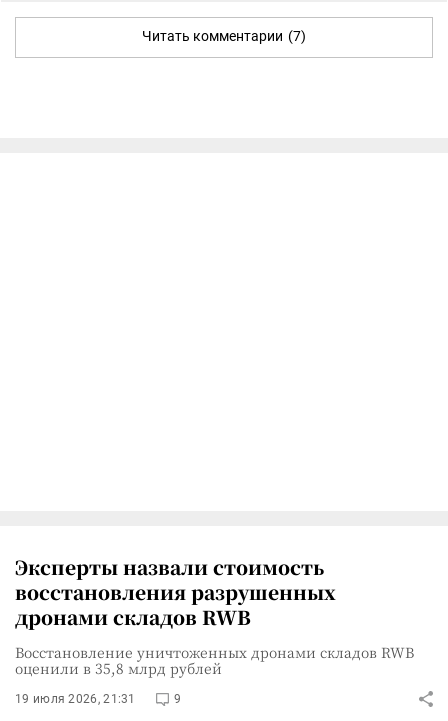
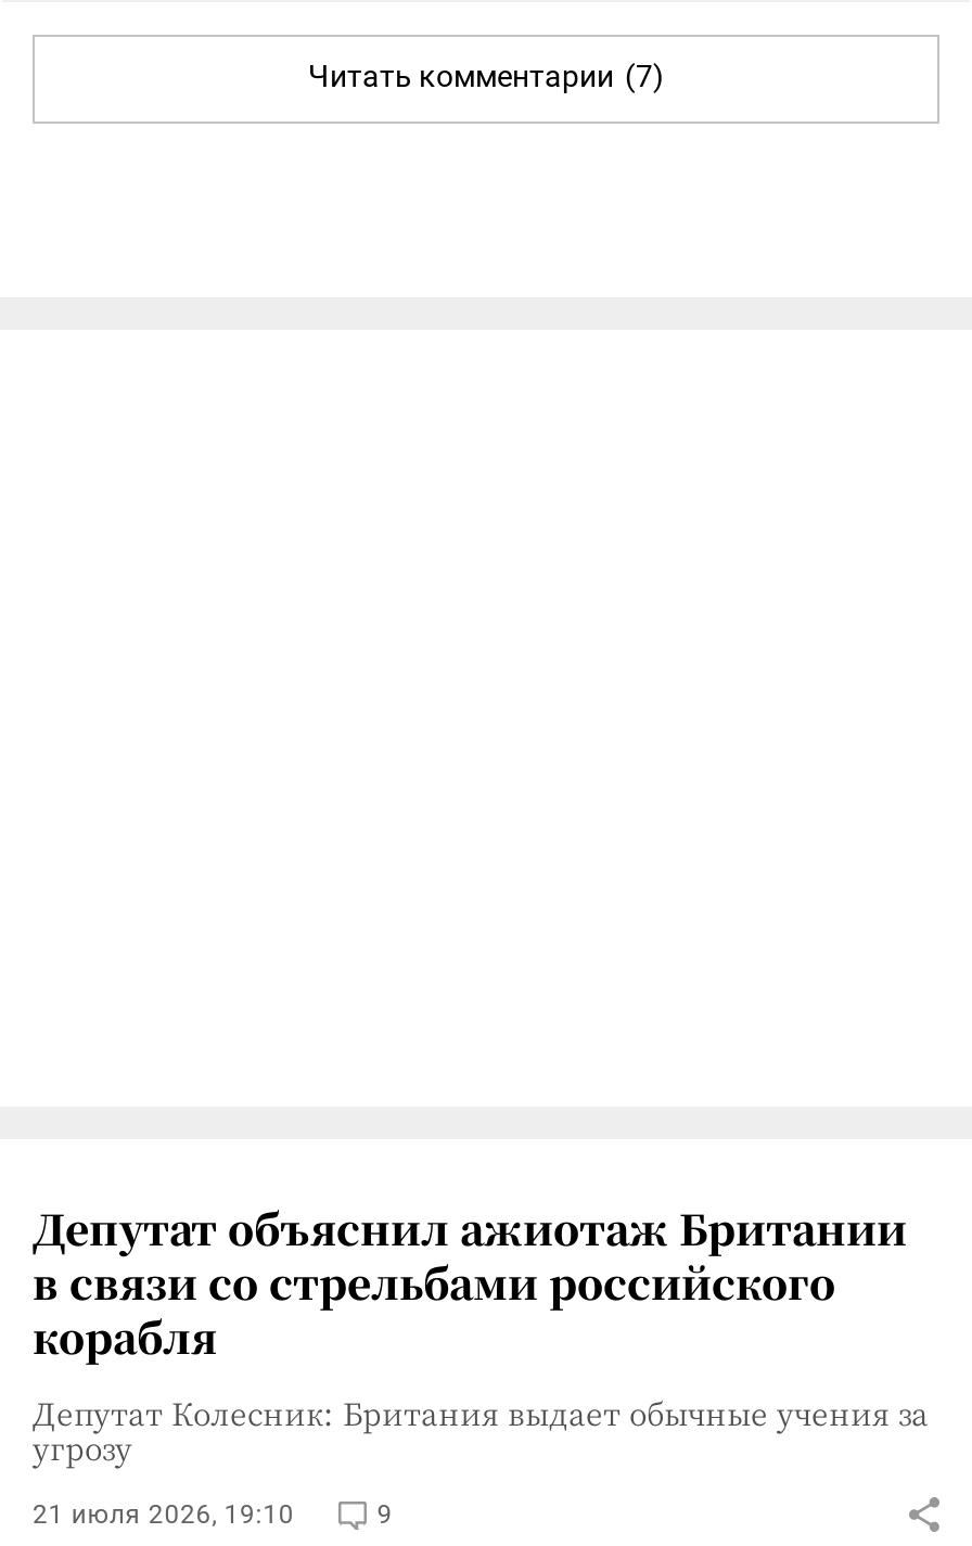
- Эксперты назвали стоимость
- восстановления разрушенных
- дронами складов RWB
- Восстановление уничтоженных дронами складов RWB
- оценили в 35,8 млрд рублей
+ Депутат объяснил ажиотаж Британии
+ в связи со стрельбами российского
+ корабля
+ Депутат Колесник: Британия выдает обычные учения за
+ угрозу

- 19 июля 2026, 21:31
+ 21 июля 2026, 19:10
